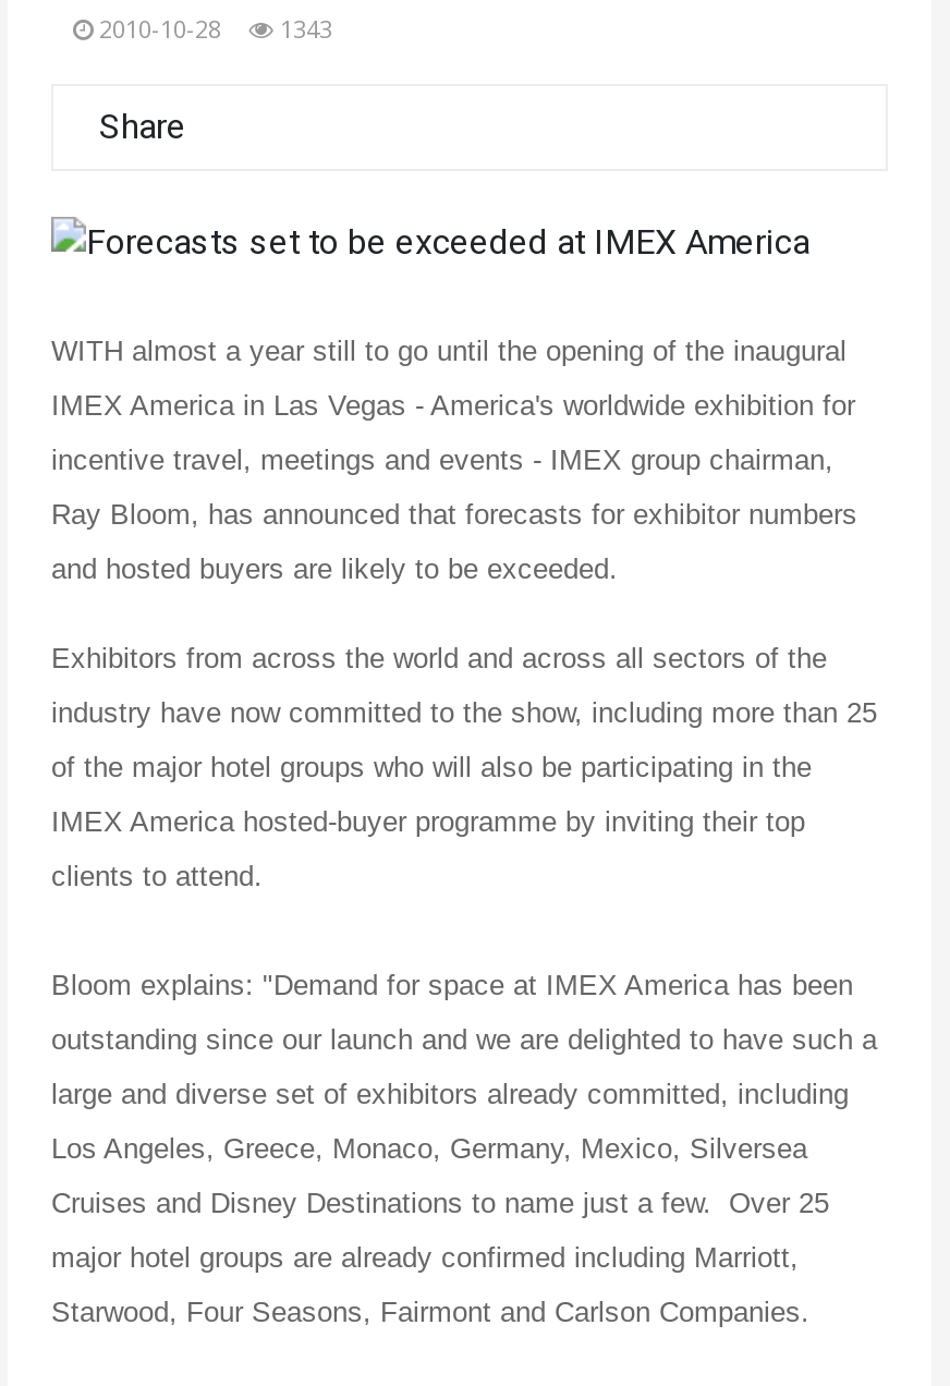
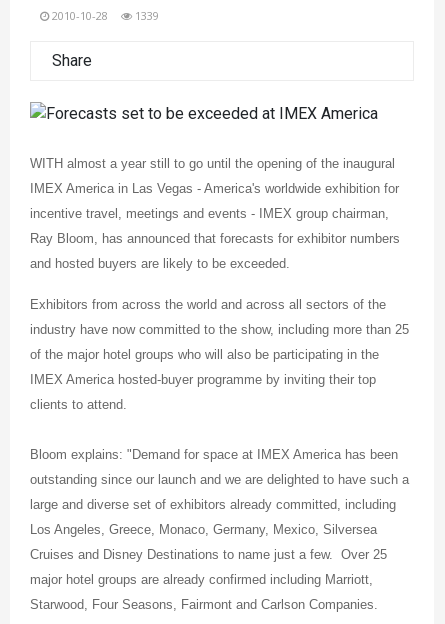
- 2010-10-28 1343
+ 2010-10-28 1339
